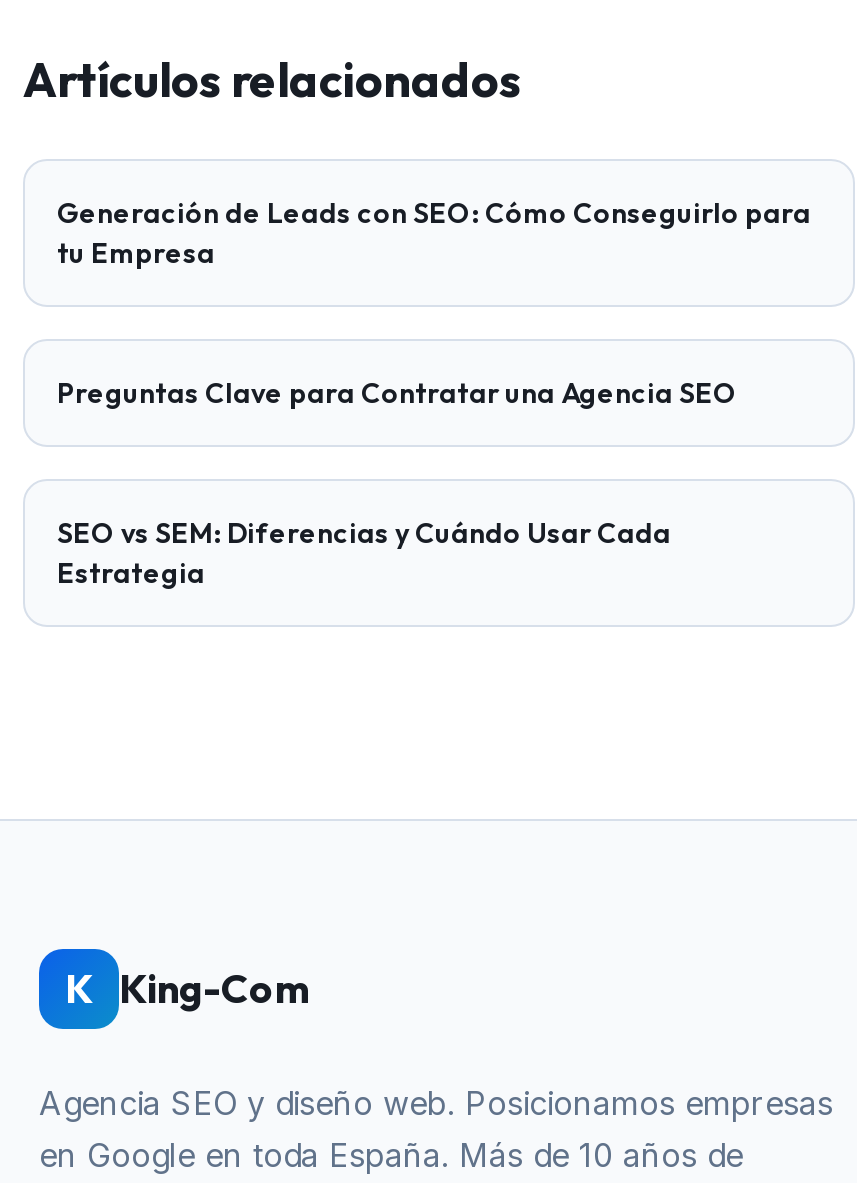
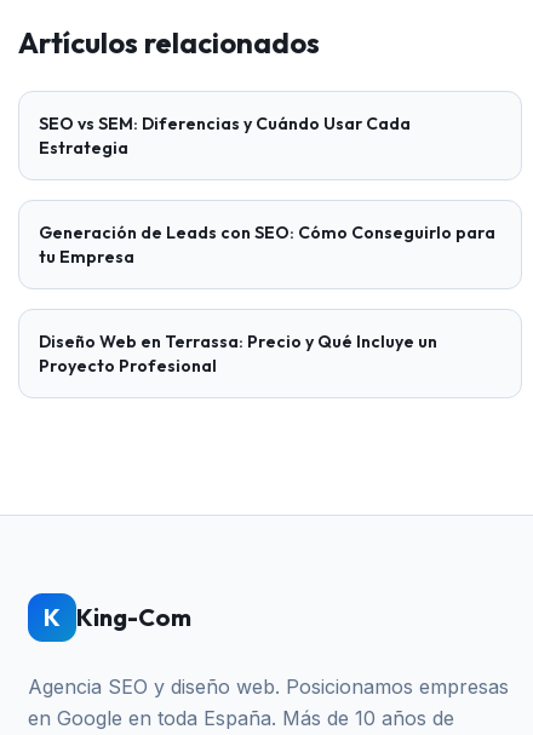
moved down: Generación de Leads con SEO: Cómo Conseguirlo para | tu Empresa

- Preguntas Clave para Contratar una Agencia SEO

moved up: SEO vs SEM: Diferencias y Cuándo Usar Cada | Estrategia

+ Diseño Web en Terrassa: Precio y Qué Incluye un
+ Proyecto Profesional
